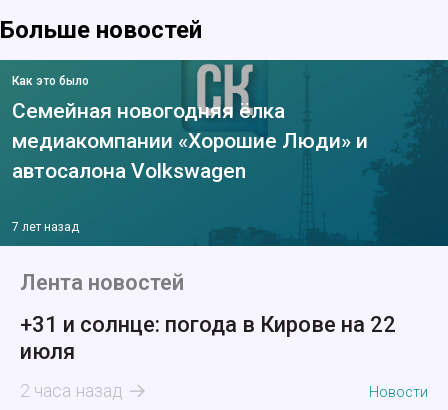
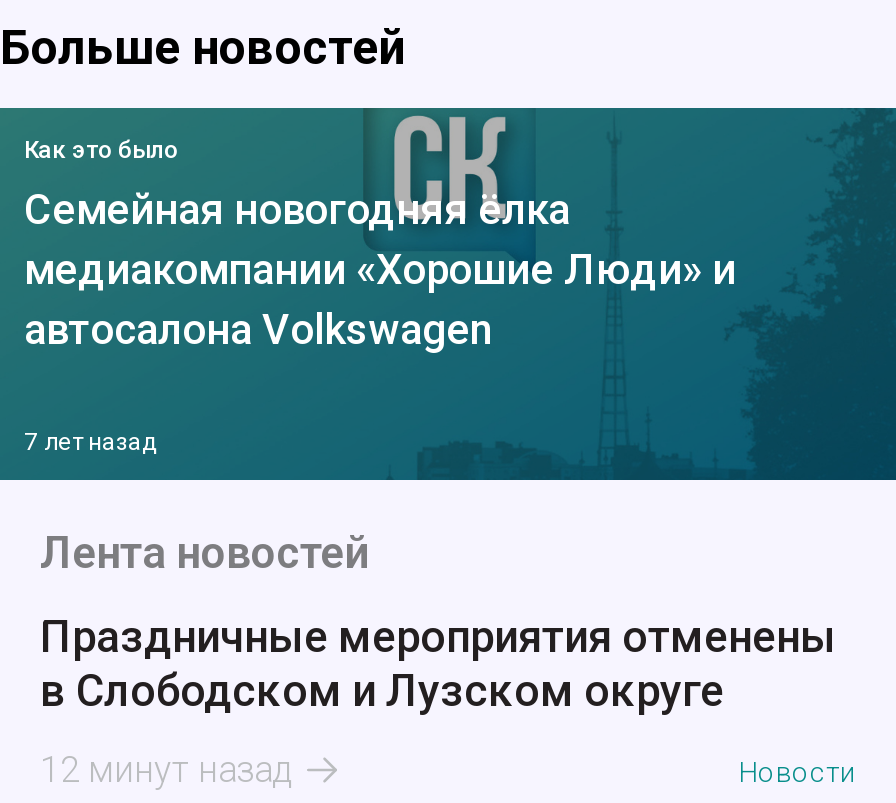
- +31 и солнце: погода в Кирове на 22
- июля
+ Праздничные мероприятия отменены
+ в Слободском и Лузском округе

- 2 часа назад
+ 12 минут назад
